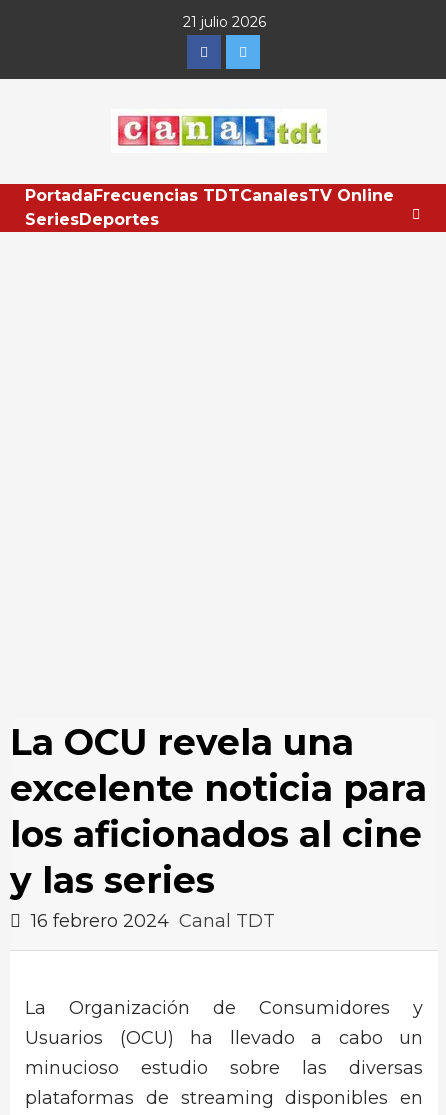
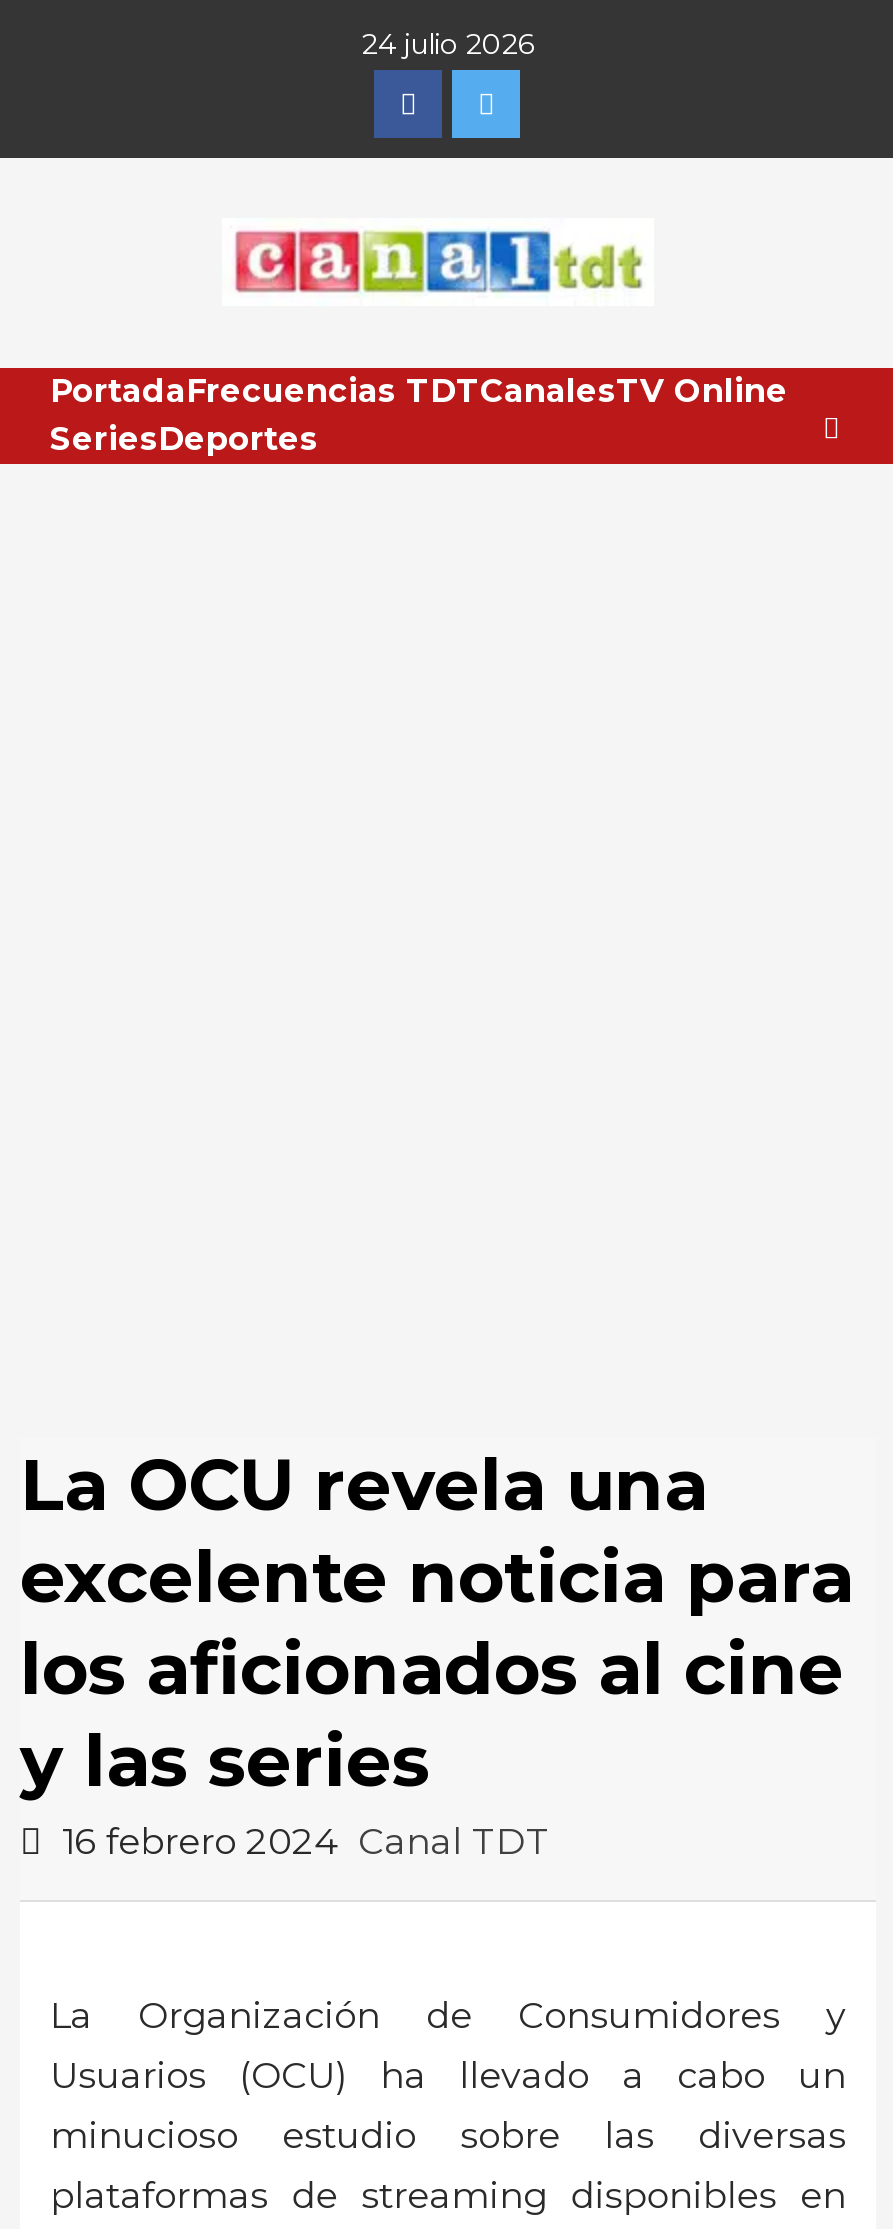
- 21 julio 2026
+ 24 julio 2026
